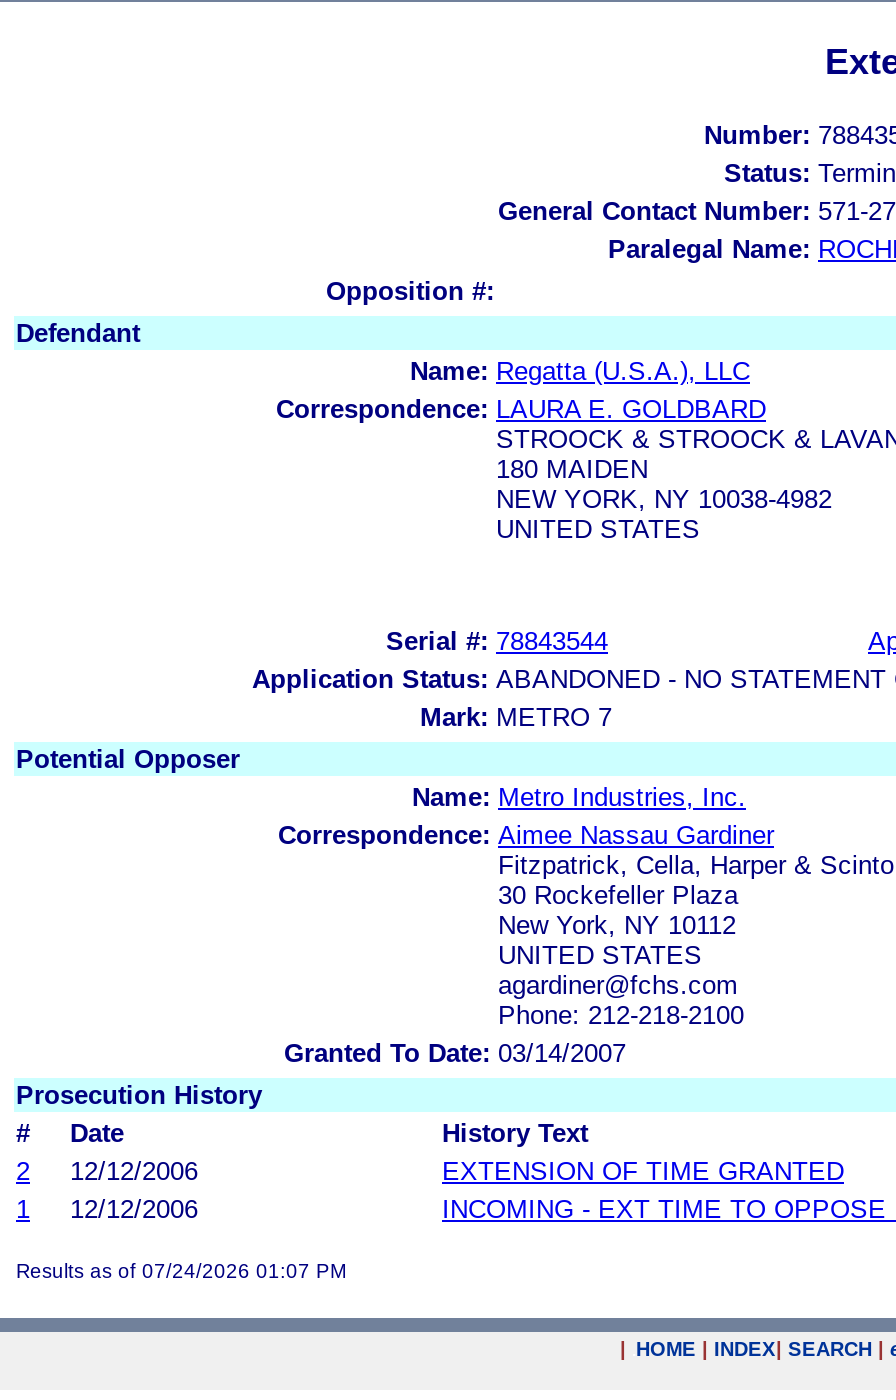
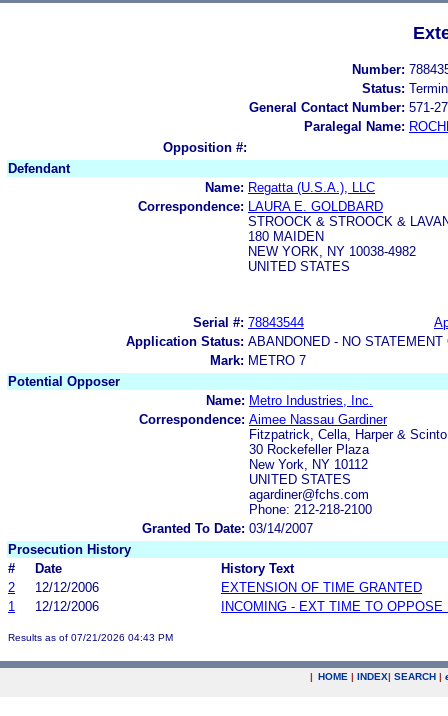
- Results as of 07/24/2026 01:07 PM
+ Results as of 07/21/2026 04:43 PM
